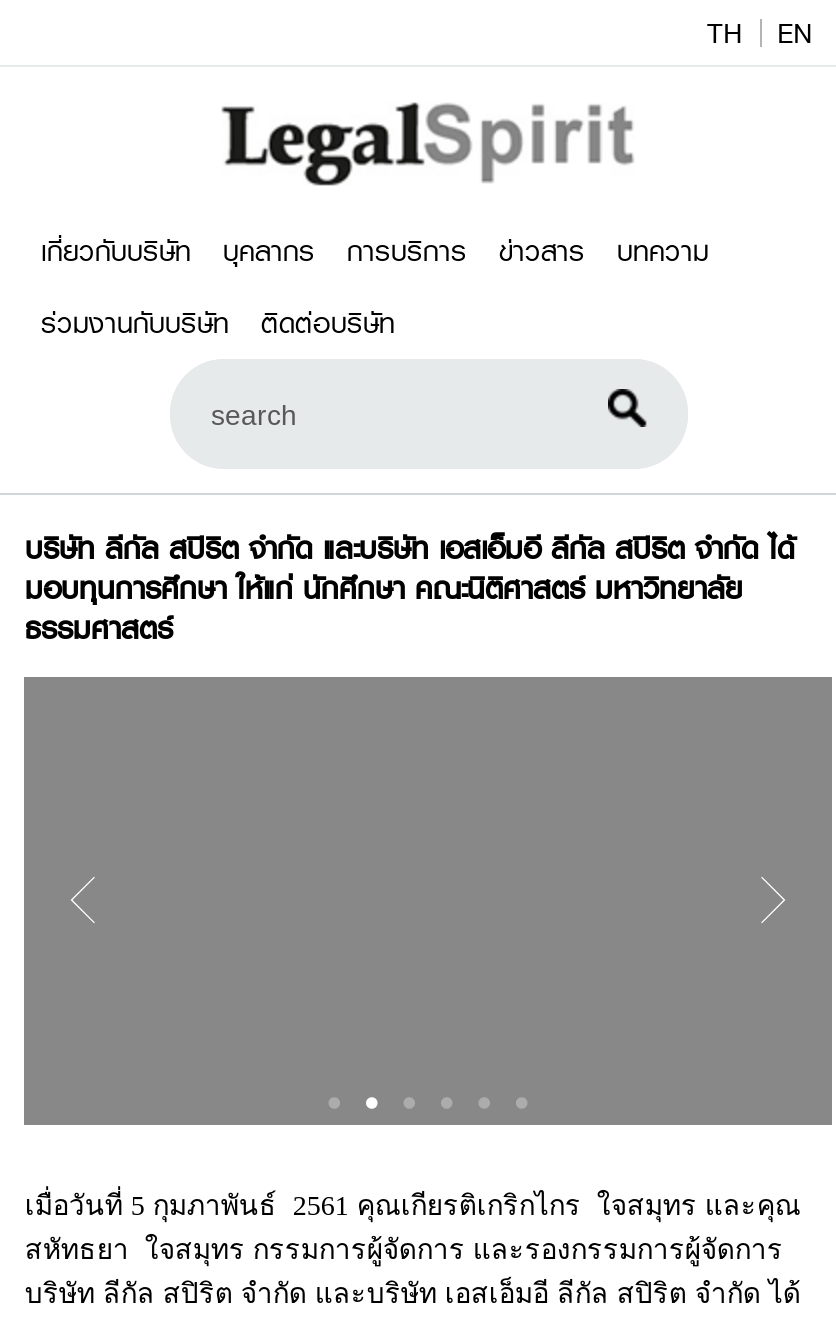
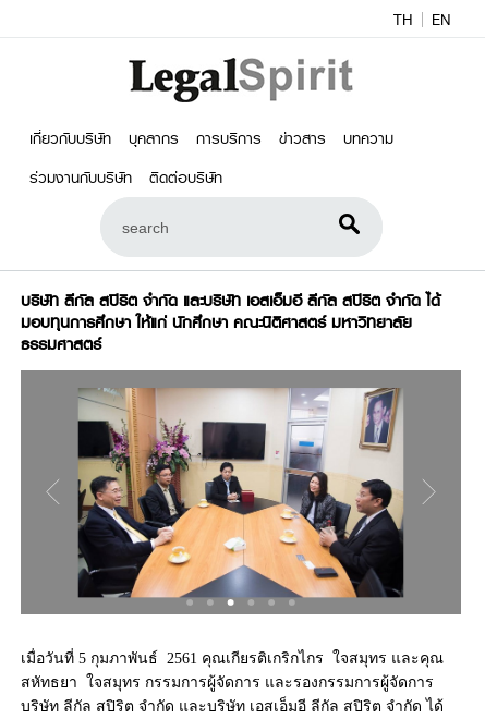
+ [image]
